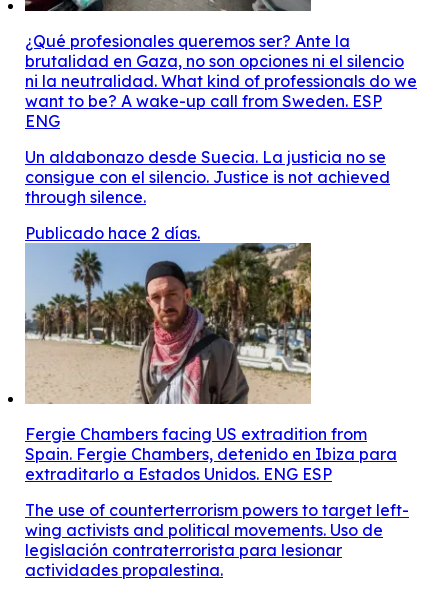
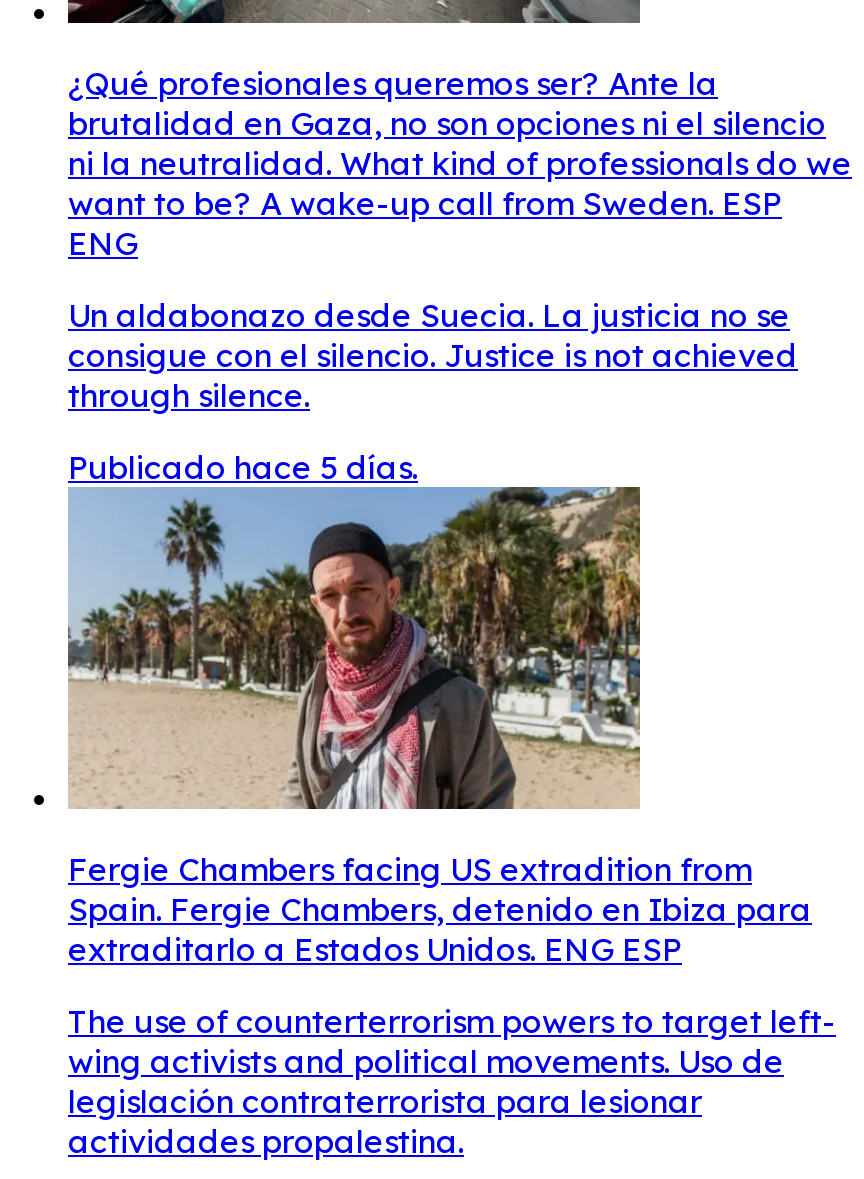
- Publicado hace 2 días.
+ Publicado hace 5 días.
